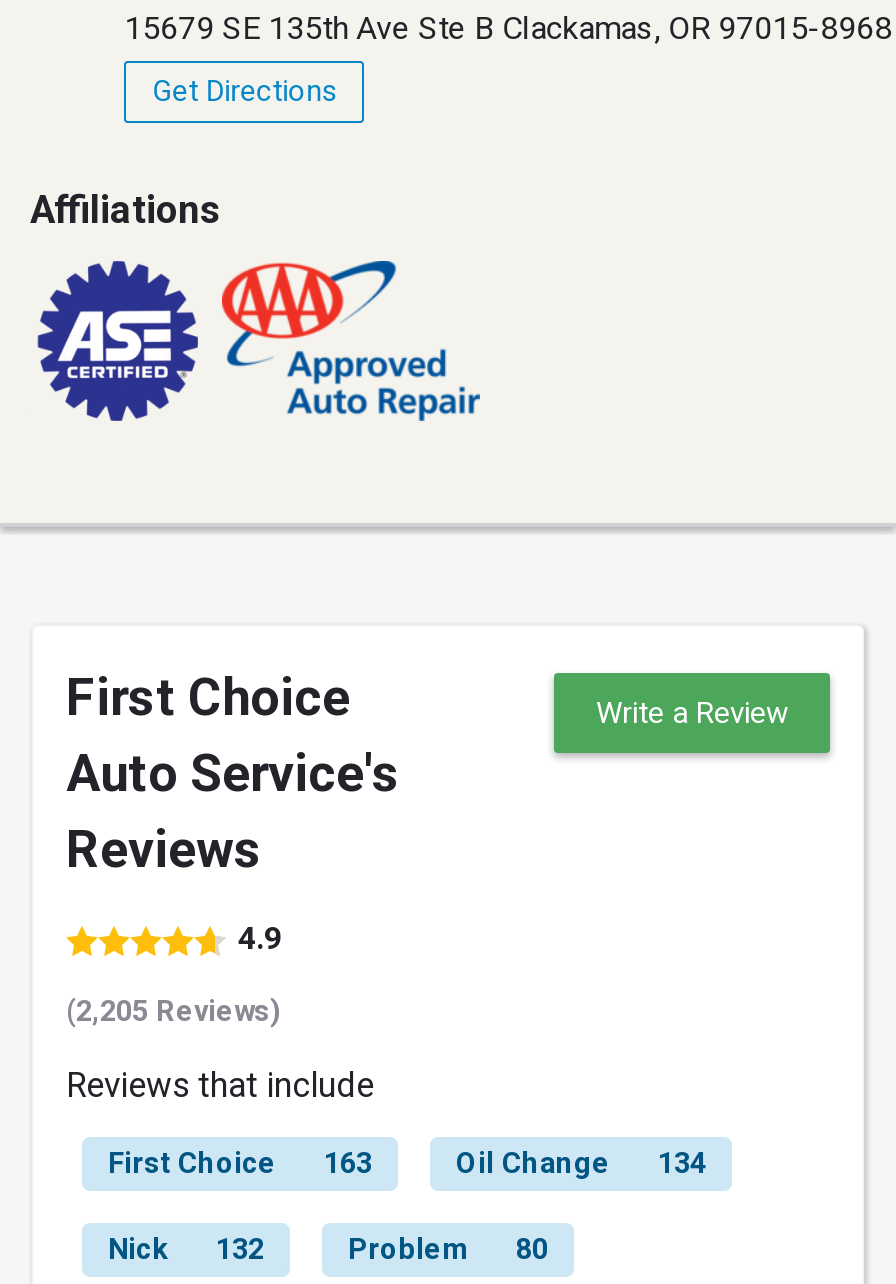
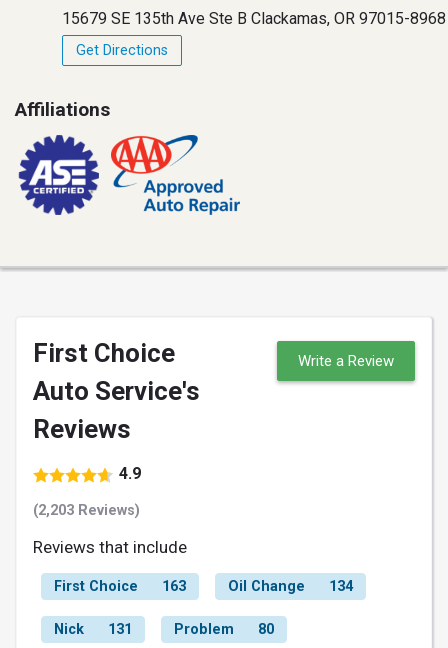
- (2,205 Reviews)
+ (2,203 Reviews)

- Nick 132
+ Nick 131
